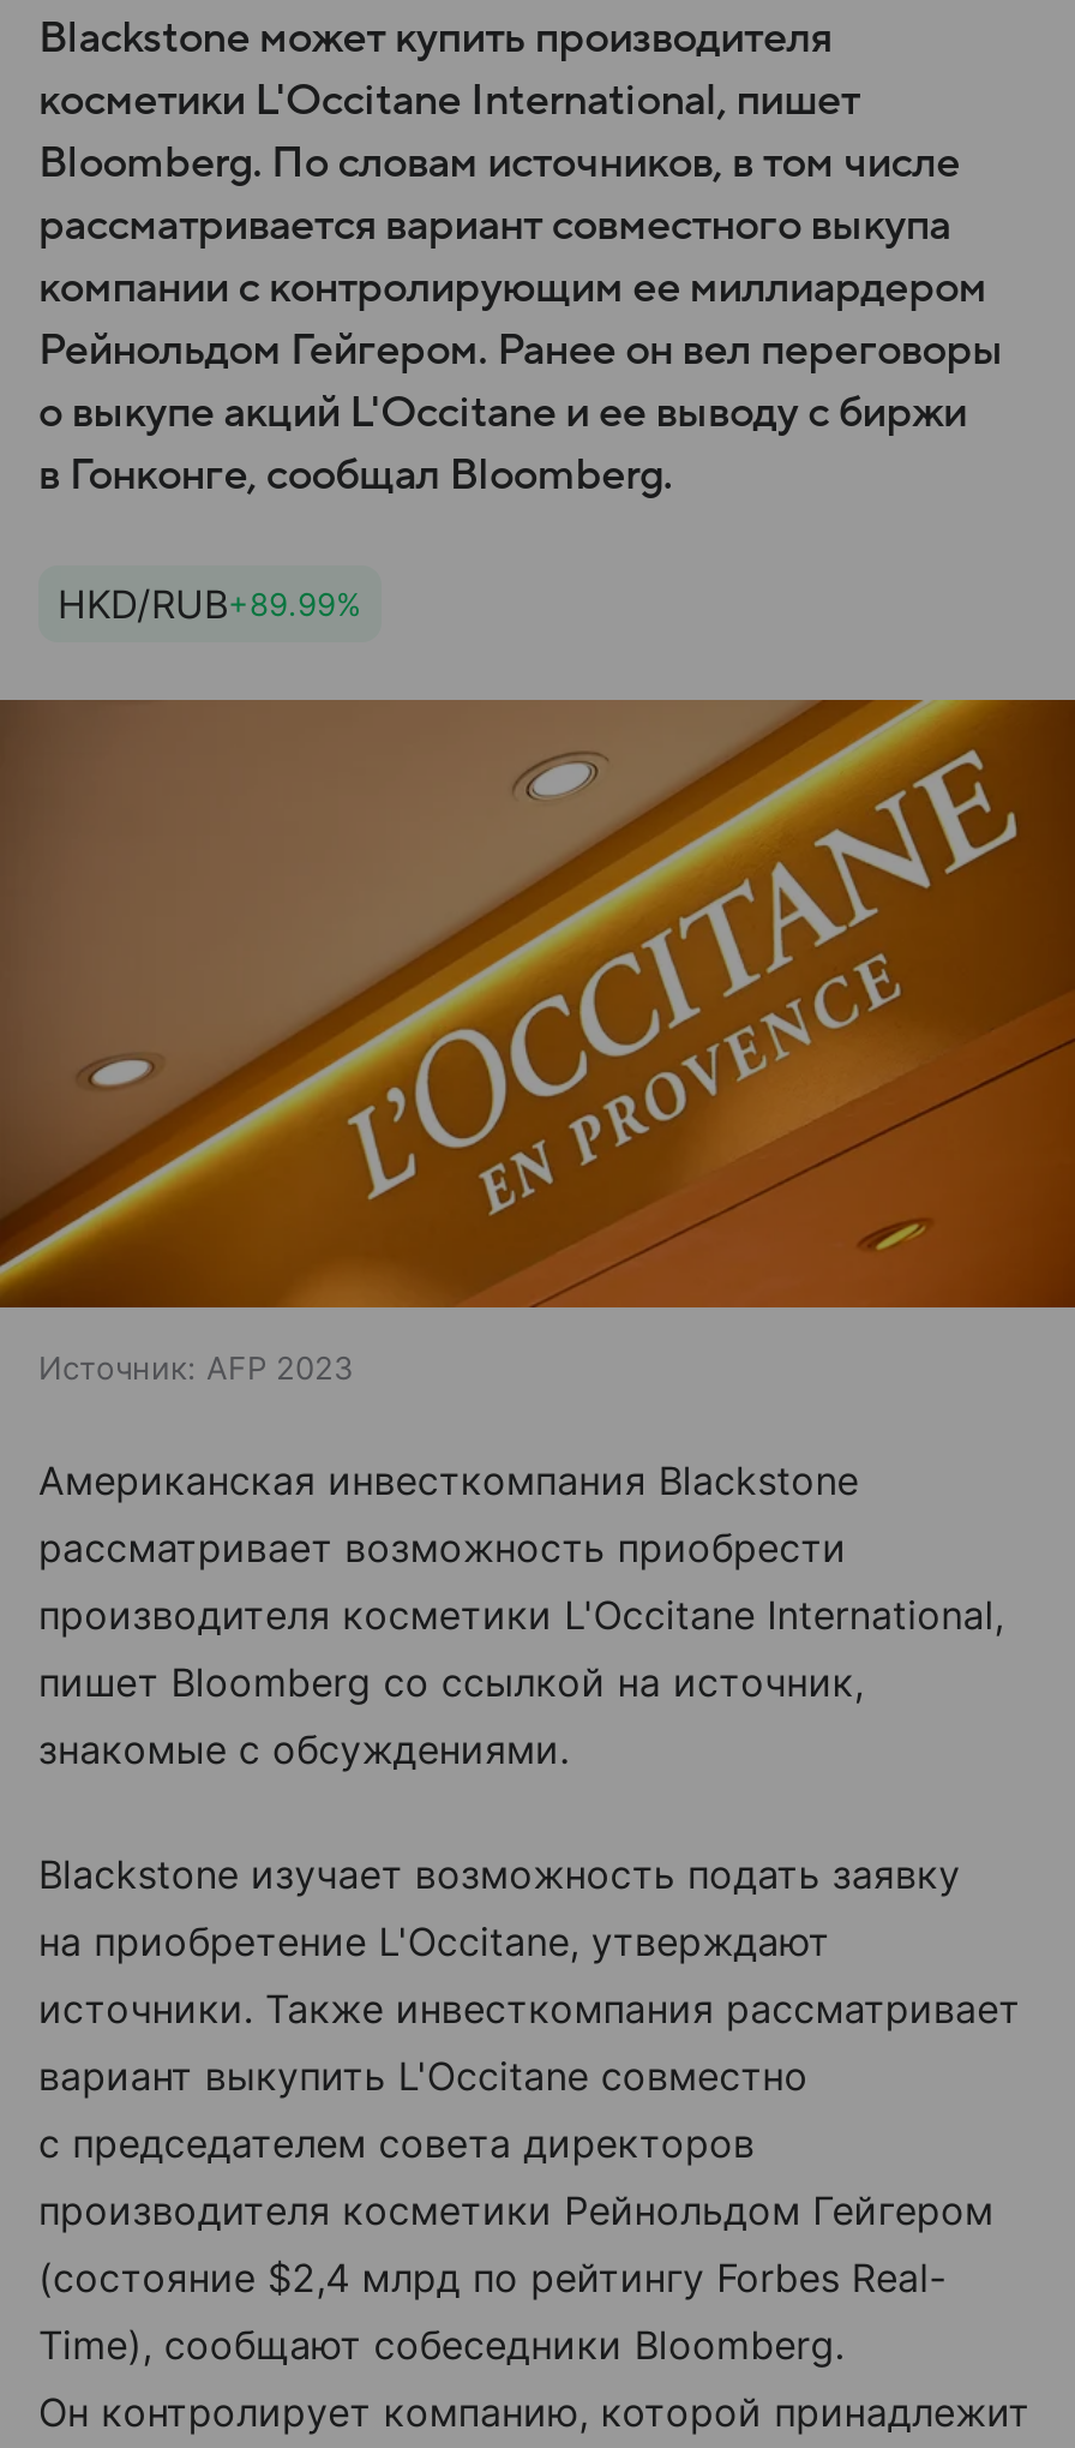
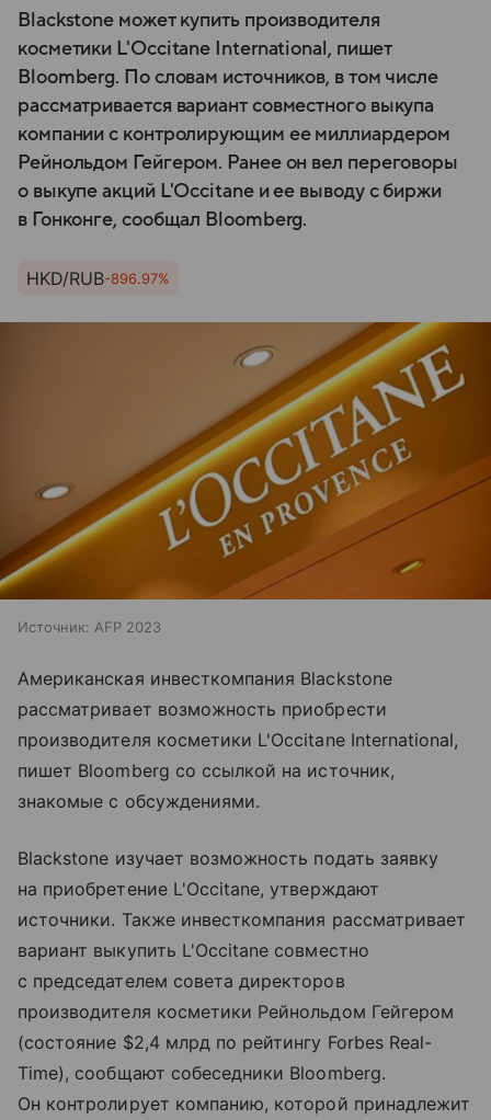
- HKD/RUB+89.99%
+ HKD/RUB-896.97%
